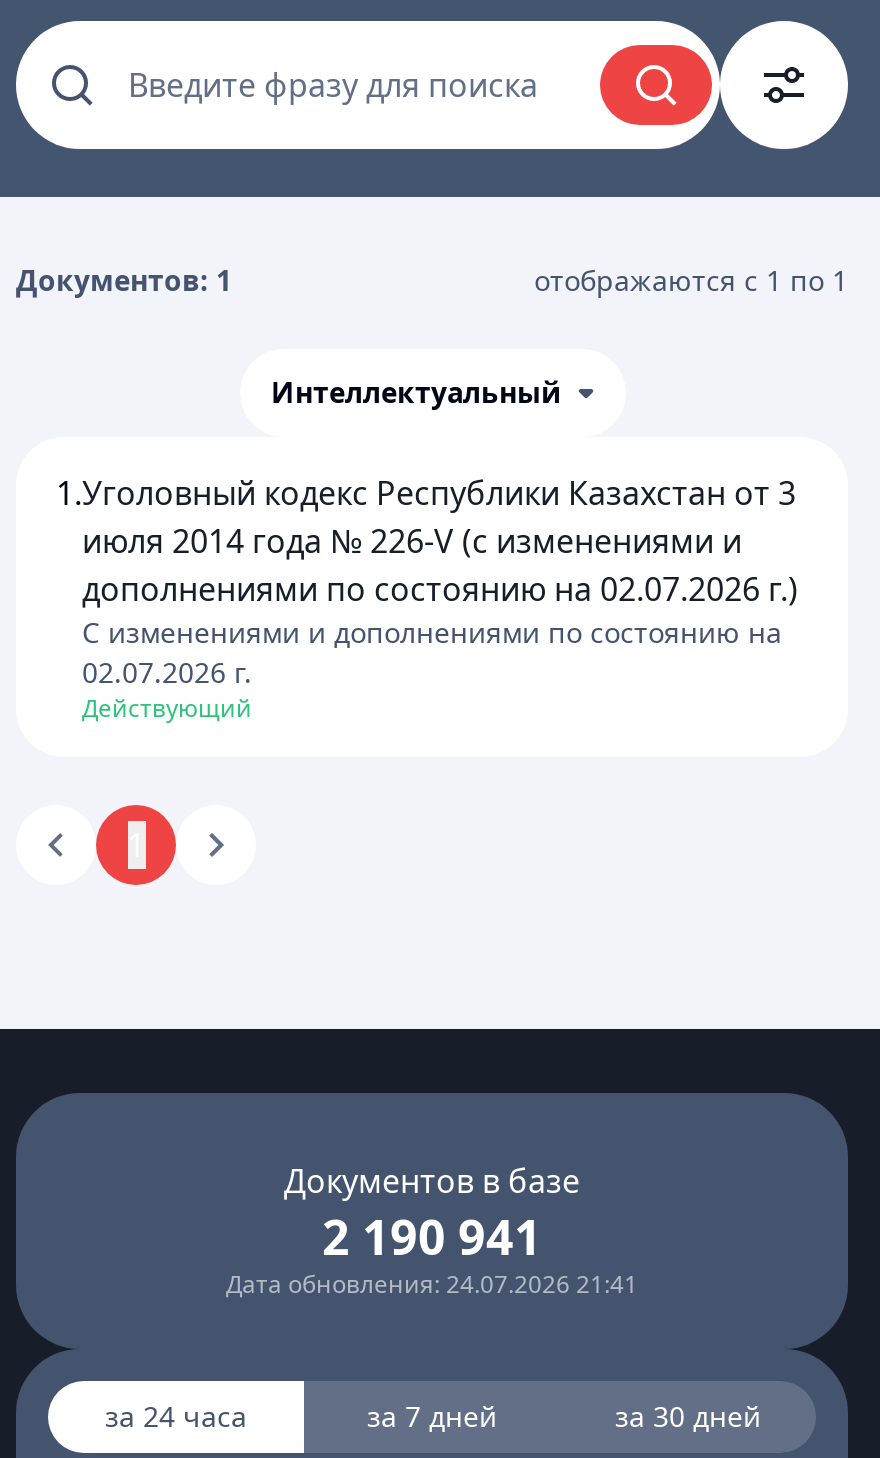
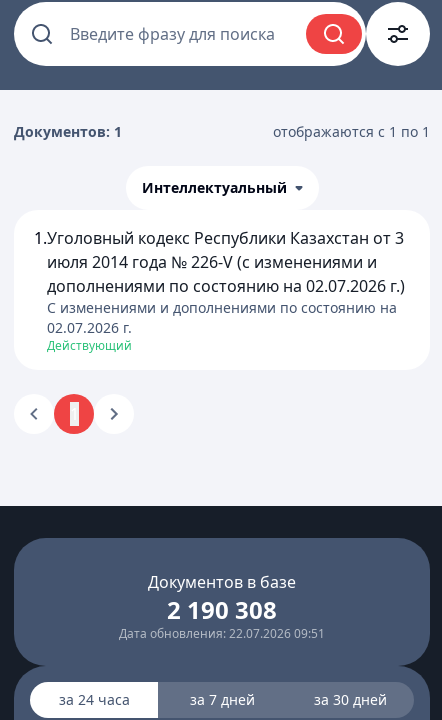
- 2 190 941
+ 2 190 308

- Дата обновления: 24.07.2026 21:41
+ Дата обновления: 22.07.2026 09:51
